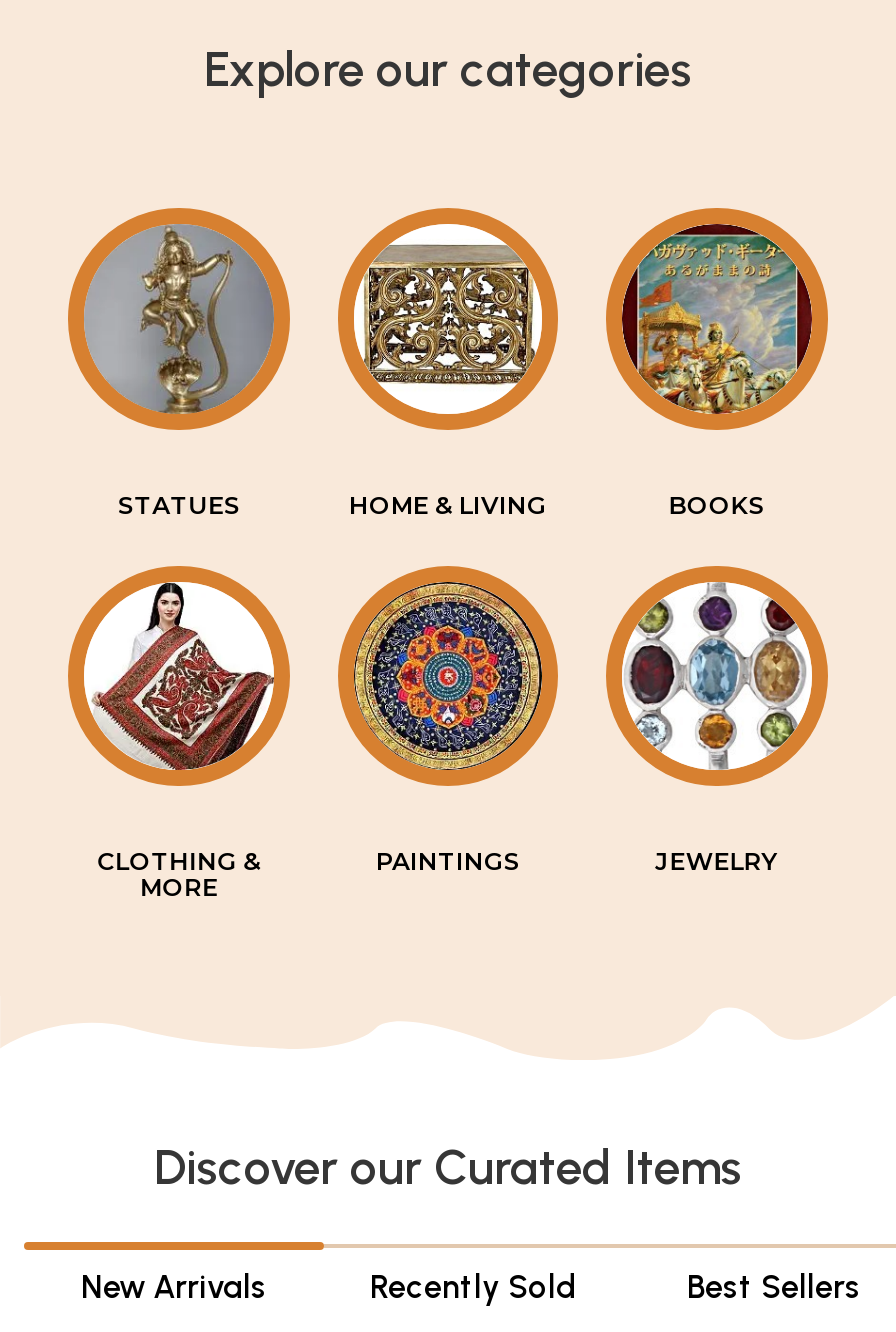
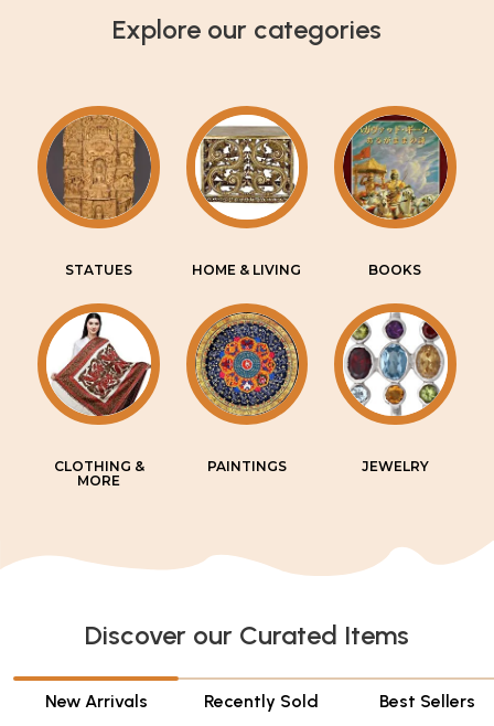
- [image]
+ [image]
